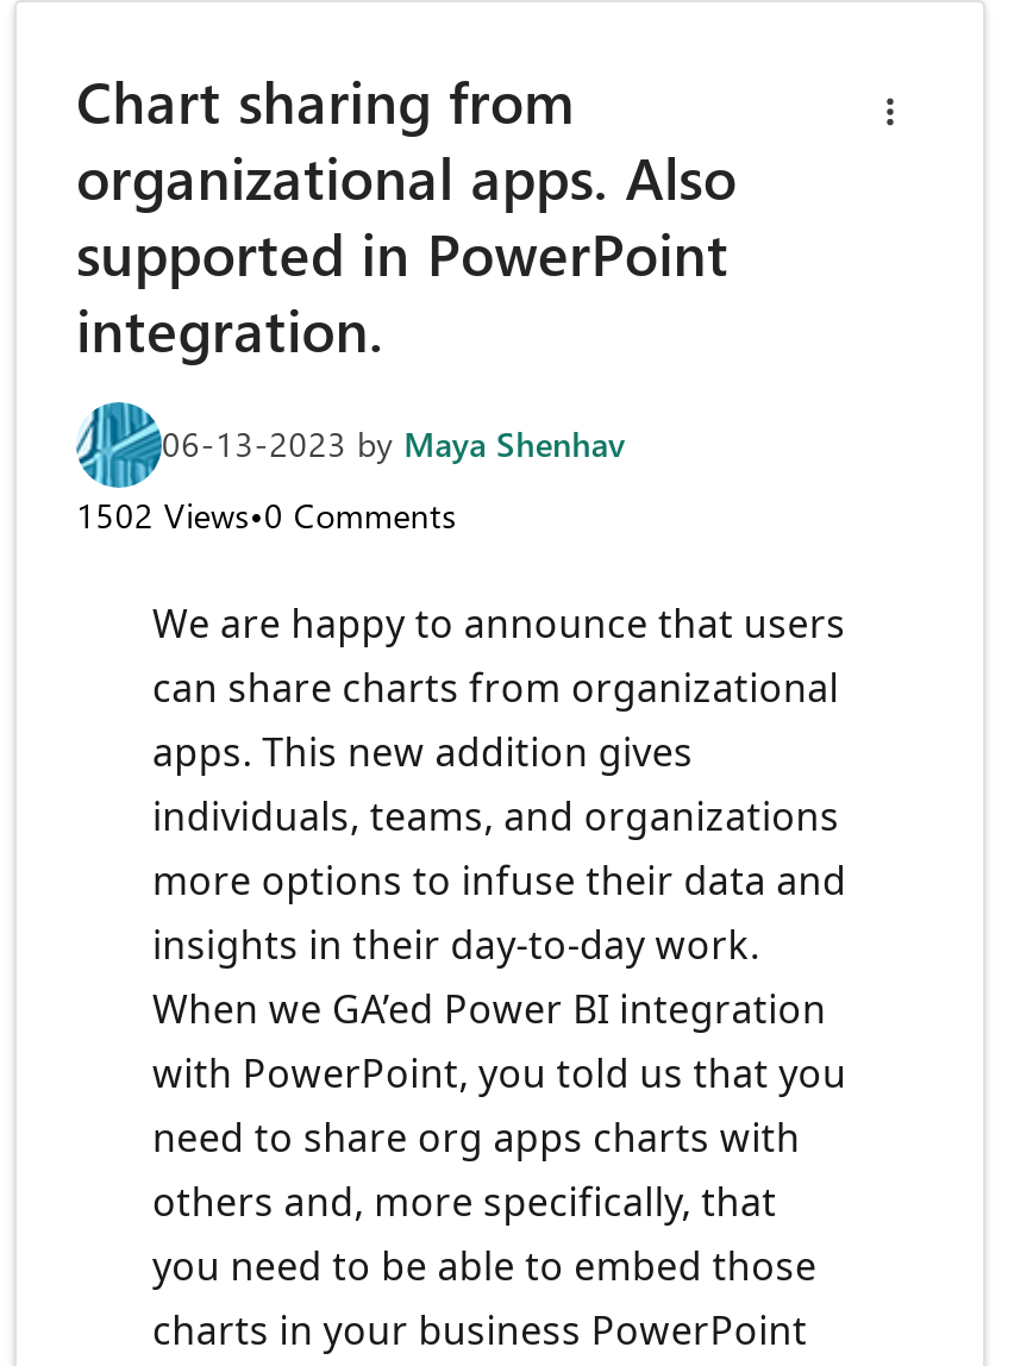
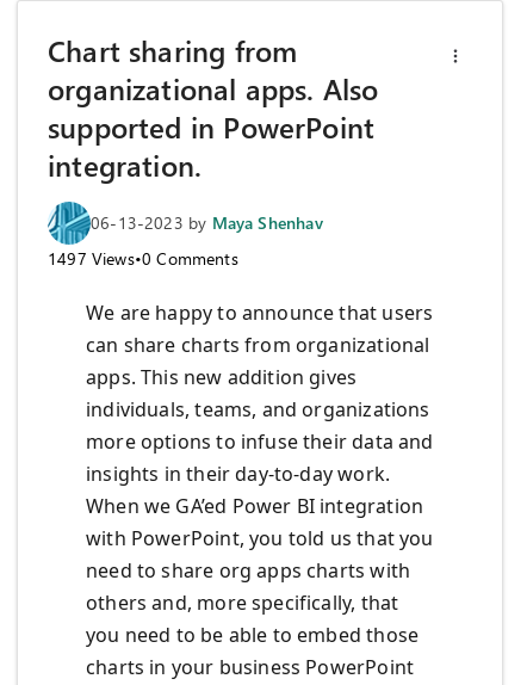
- 1502 Views•0 Comments
+ 1497 Views•0 Comments
